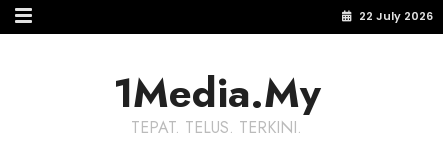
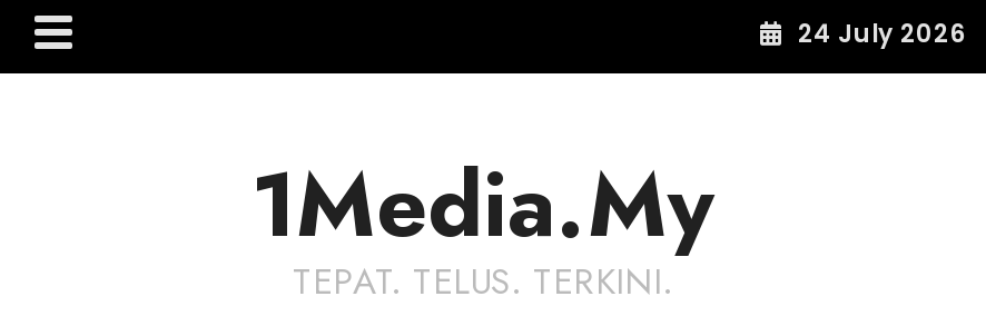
- 22 July 2026
+ 24 July 2026
